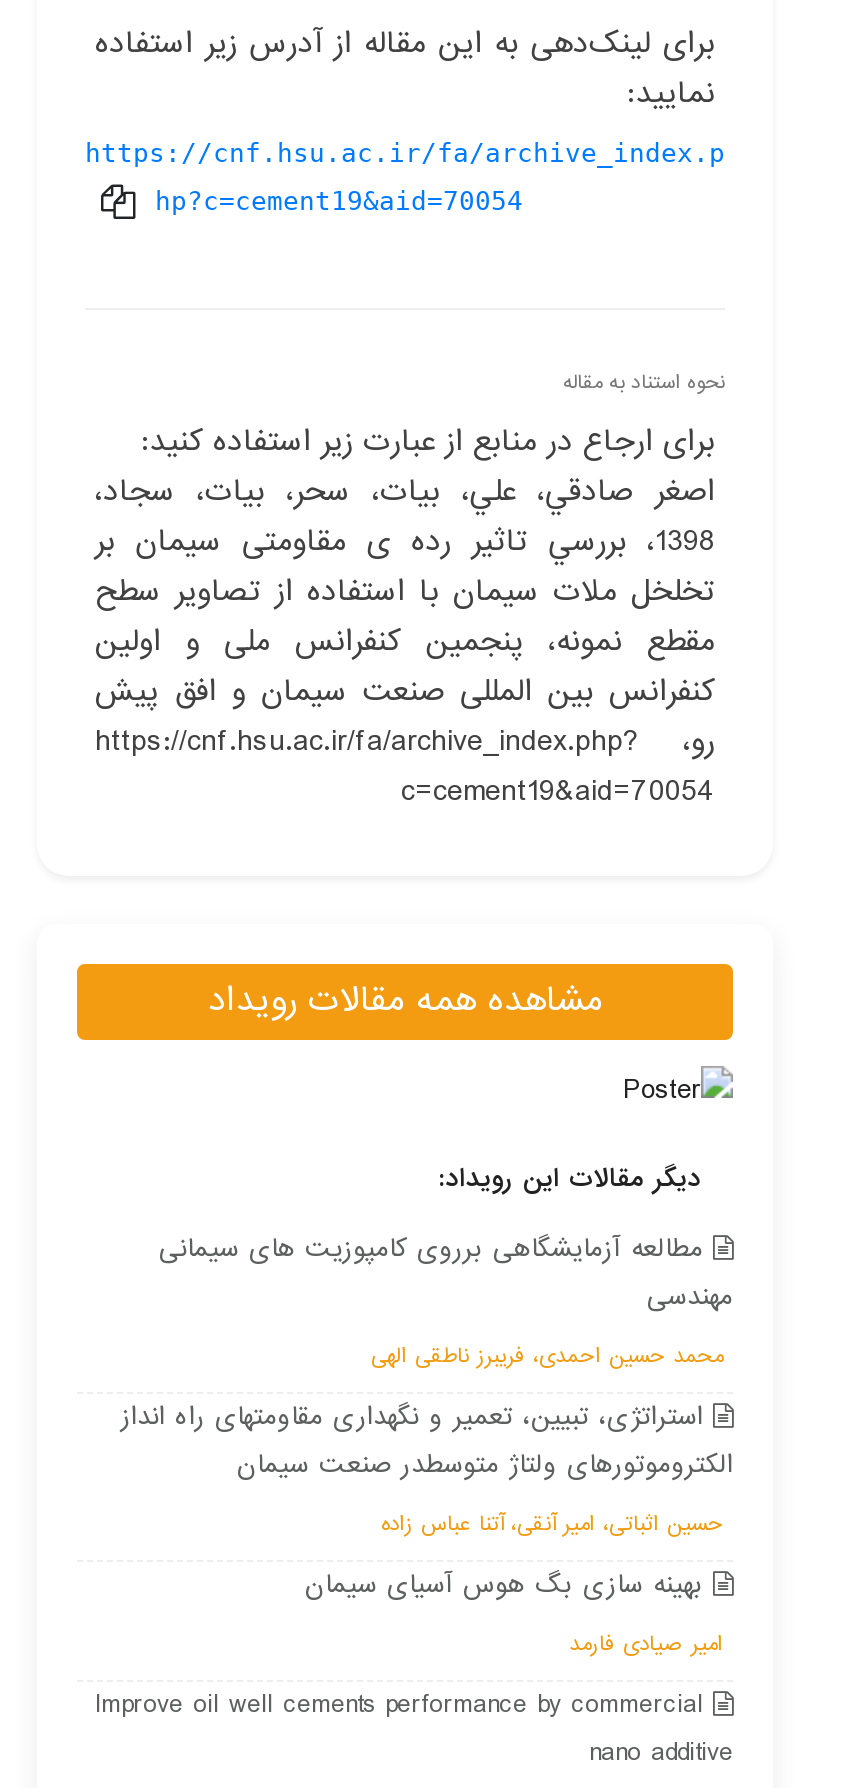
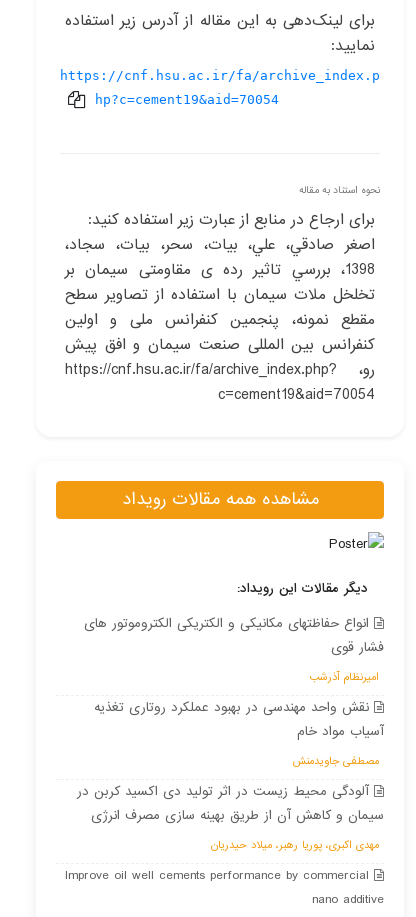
- مطالعه آزمایشگاهی برروی کامپوزیت های سیمانی
- مهندسی
+ انواع حفاظتهای مکانیکی و الکتریکی الکتروموتور های
+ فشار قوی

- محمد حسین احمدی، فریبرز ناطقی الهی
+ امیرنظام آذرشب

- استراتژی، تبیین، تعمیر و نگهداری مقاومتهای راه انداز
- الکتروموتورهای ولتاژ متوسطدر صنعت سیمان
+ نقش واحد مهندسی در بهبود عملکرد روتاری تغذیه
+ آسیاب مواد خام

- حسین اثباتی، امیر آنقی، آتنا عباس زاده
+ مصطفی جاویدمنش

- بهینه سازی بگ هوس آسیای سیمان
+ آلودگی محیط زیست در اثر تولید دی اکسید کربن در
+ سیمان و کاهش آن از طریق بهینه سازی مصرف انرژی

- امیر صیادی فارمد
+ مهدی اکبری، پوریا رهبر، میلاد حیدریان
